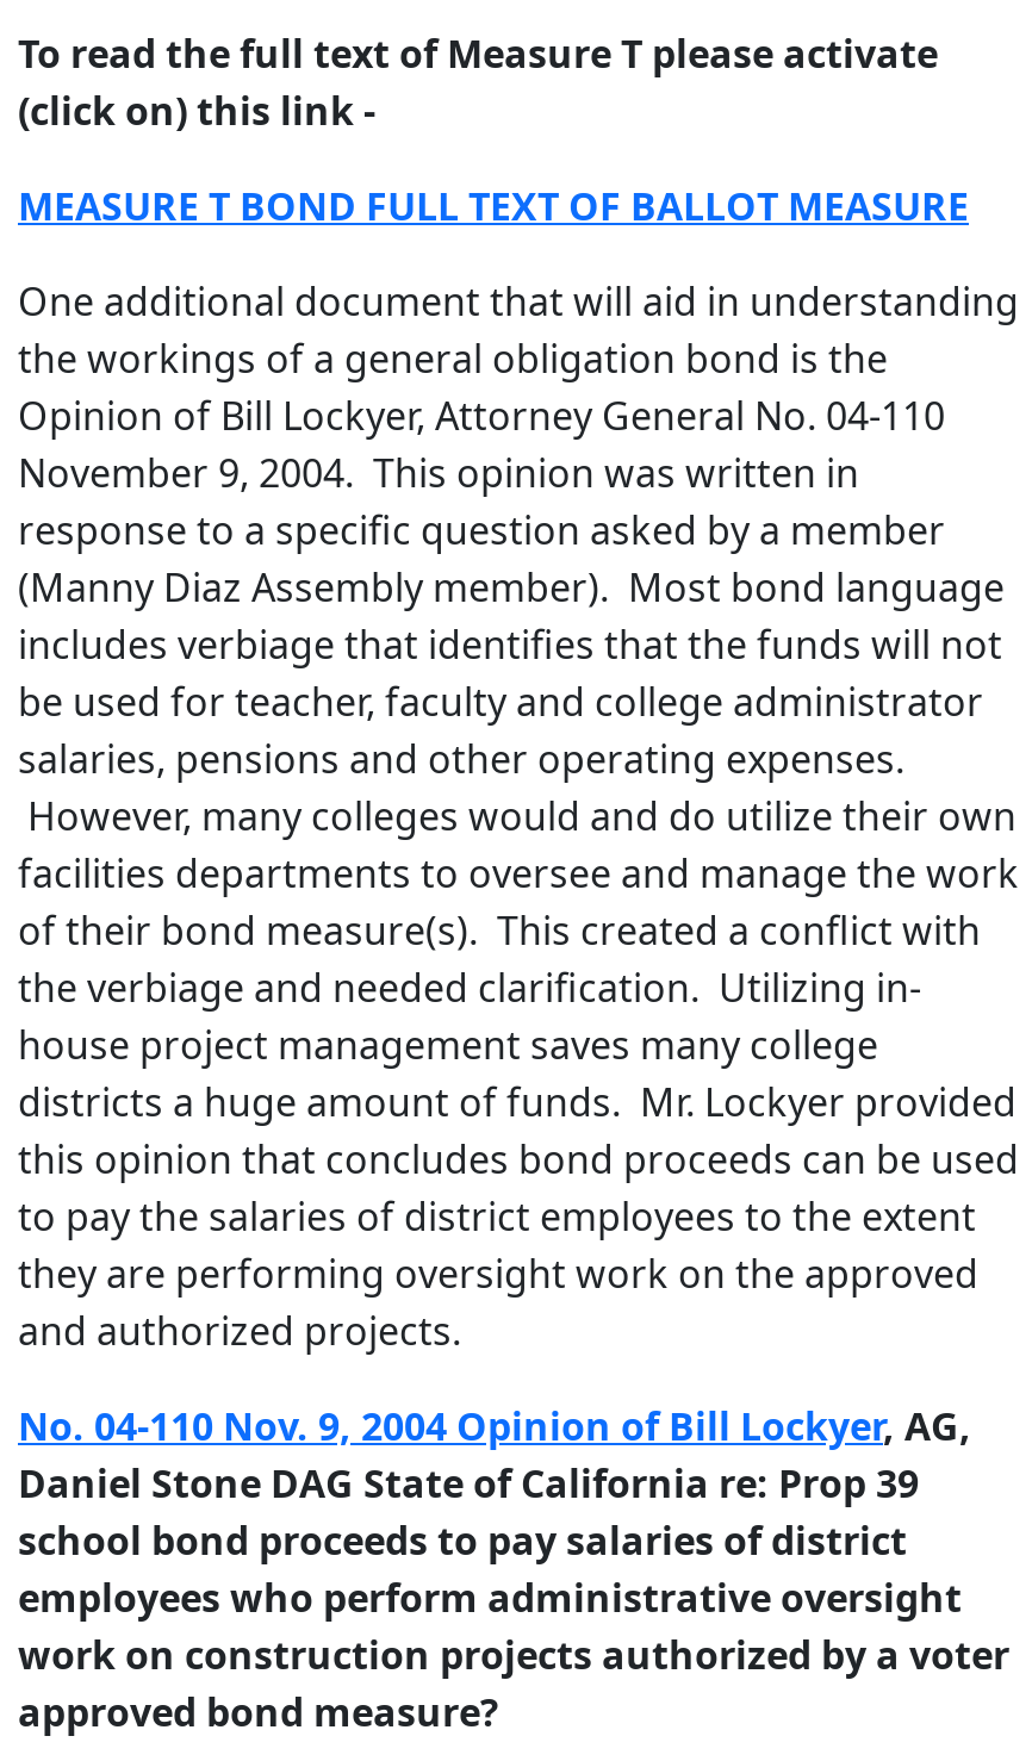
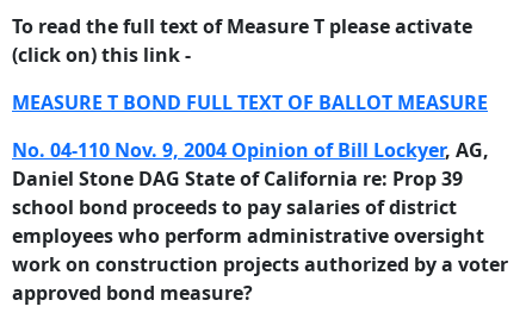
- One additional document that will aid in understanding
- the workings of a general obligation bond is the
- Opinion of Bill Lockyer, Attorney General No. 04-110
- November 9, 2004. This opinion was written in
- response to a specific question asked by a member
- (Manny Diaz Assembly member). Most bond language
- includes verbiage that identifies that the funds will not
- be used for teacher, faculty and college administrator
- salaries, pensions and other operating expenses.
- However, many colleges would and do utilize their own
- facilities departments to oversee and manage the work
- of their bond measure(s). This created a conflict with
- the verbiage and needed clarification. Utilizing in-
- house project management saves many college
- districts a huge amount of funds. Mr. Lockyer provided
- this opinion that concludes bond proceeds can be used
- to pay the salaries of district employees to the extent
- they are performing oversight work on the approved
- and authorized projects.
